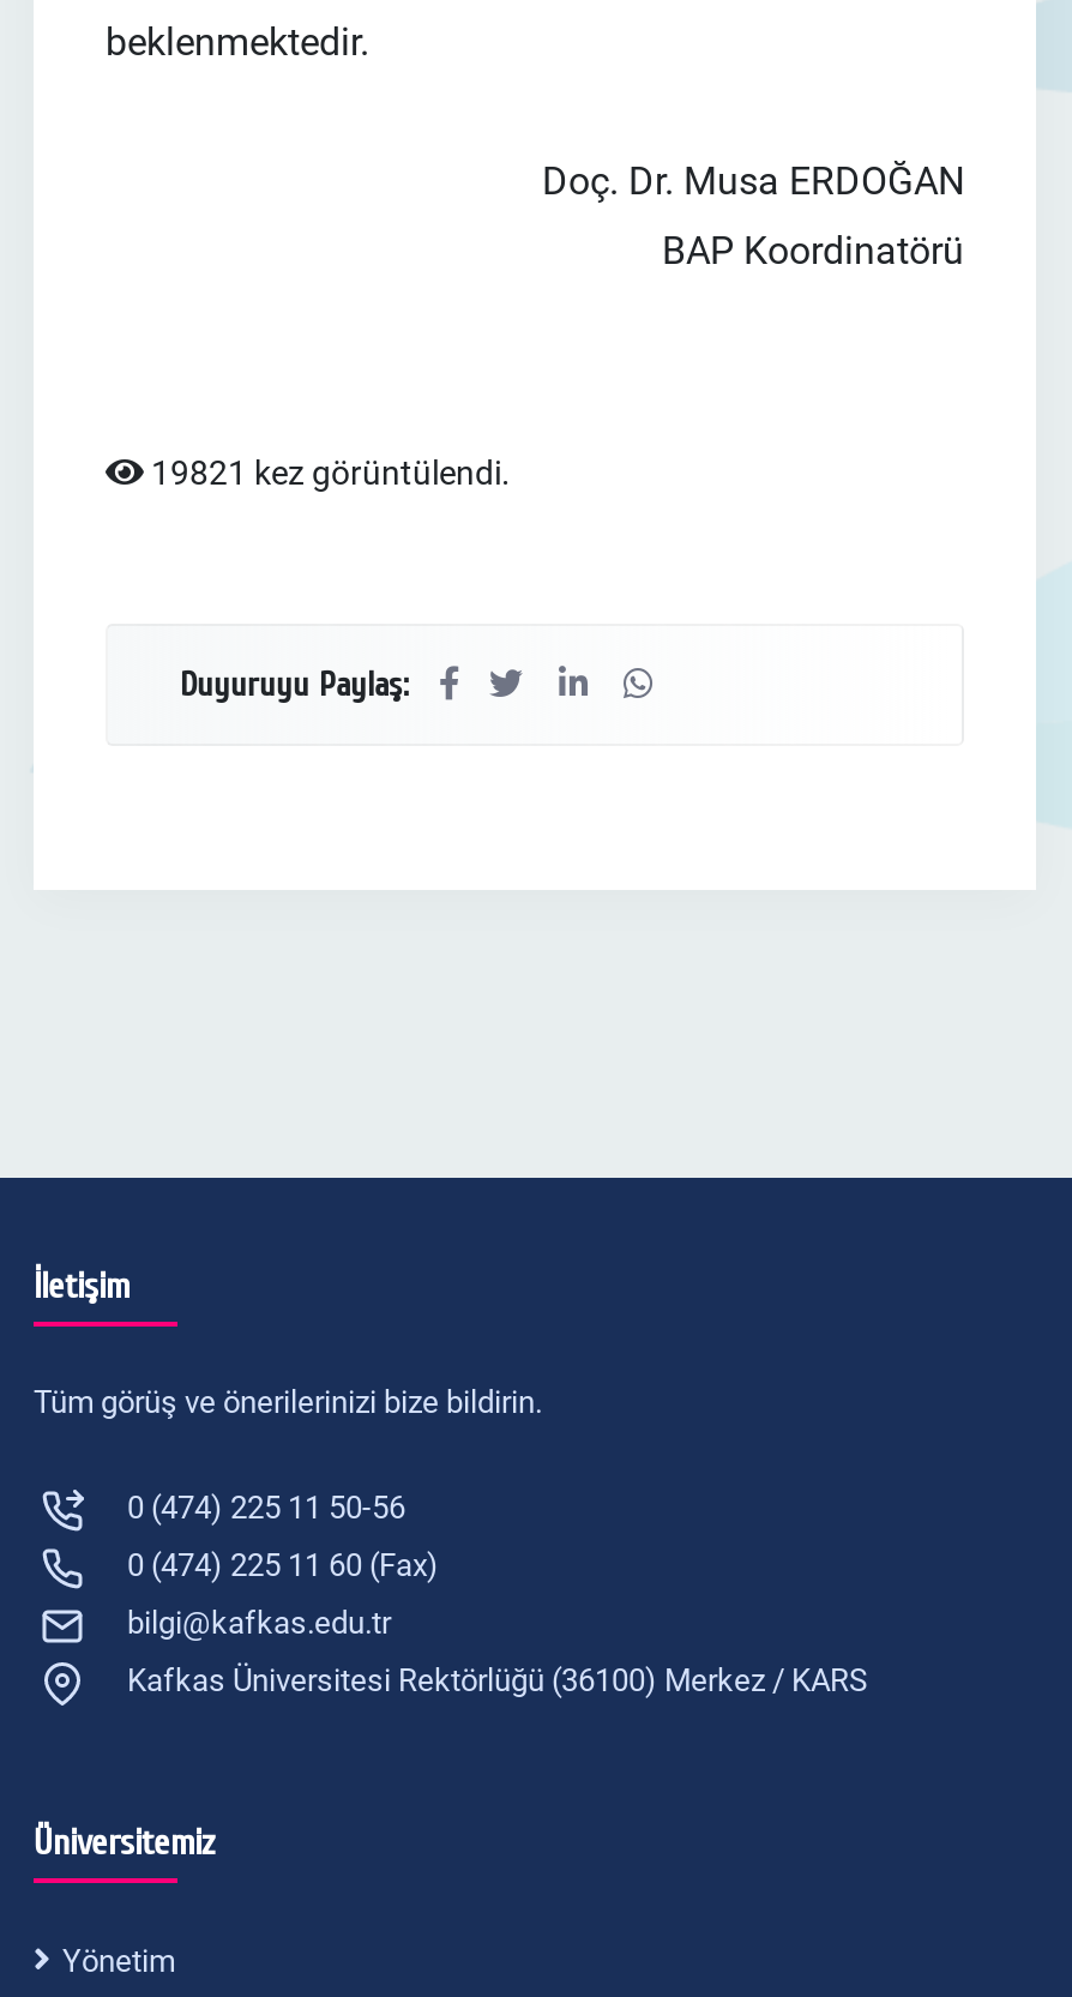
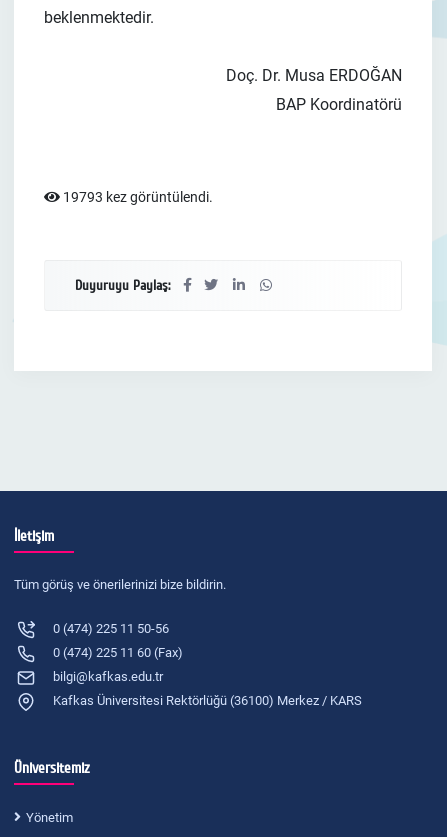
- 19821 kez görüntülendi.
+ 19793 kez görüntülendi.
